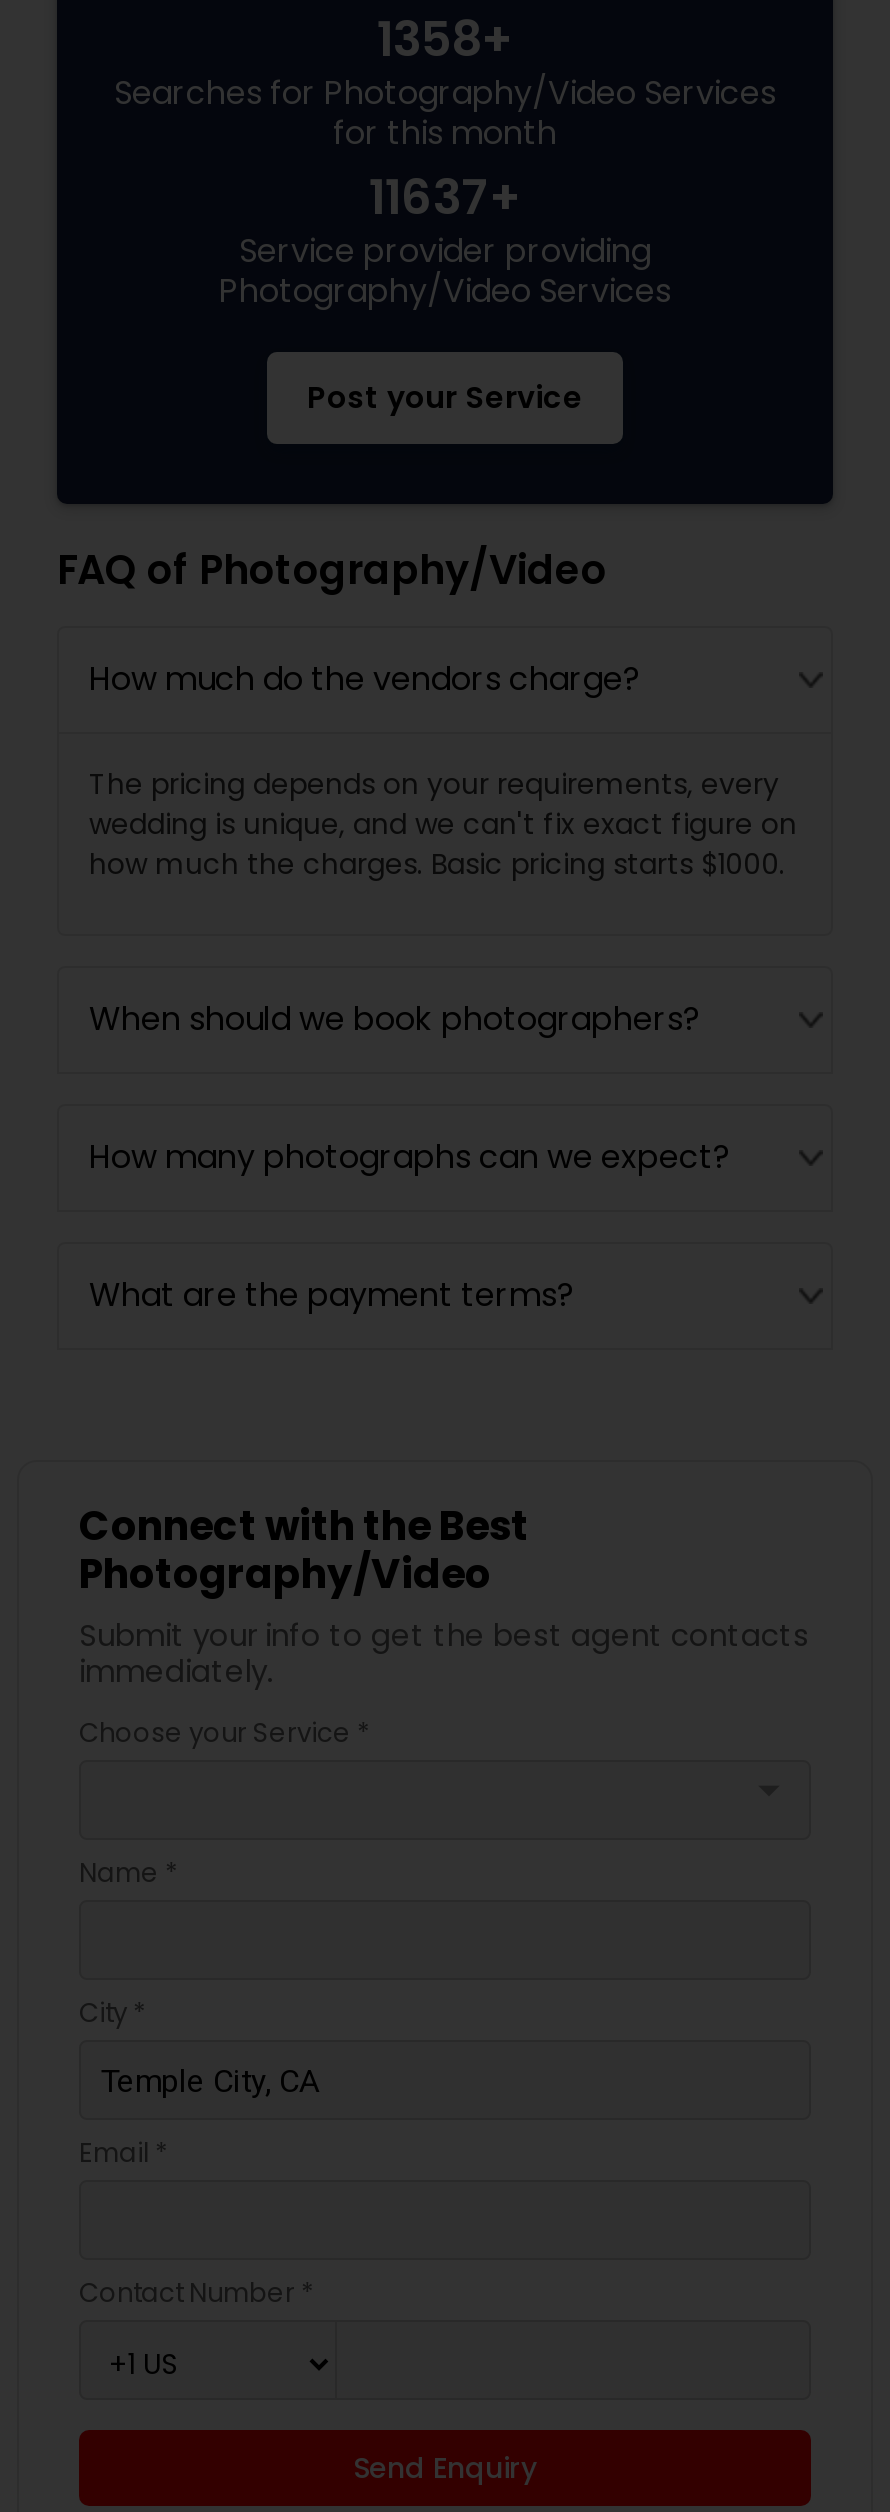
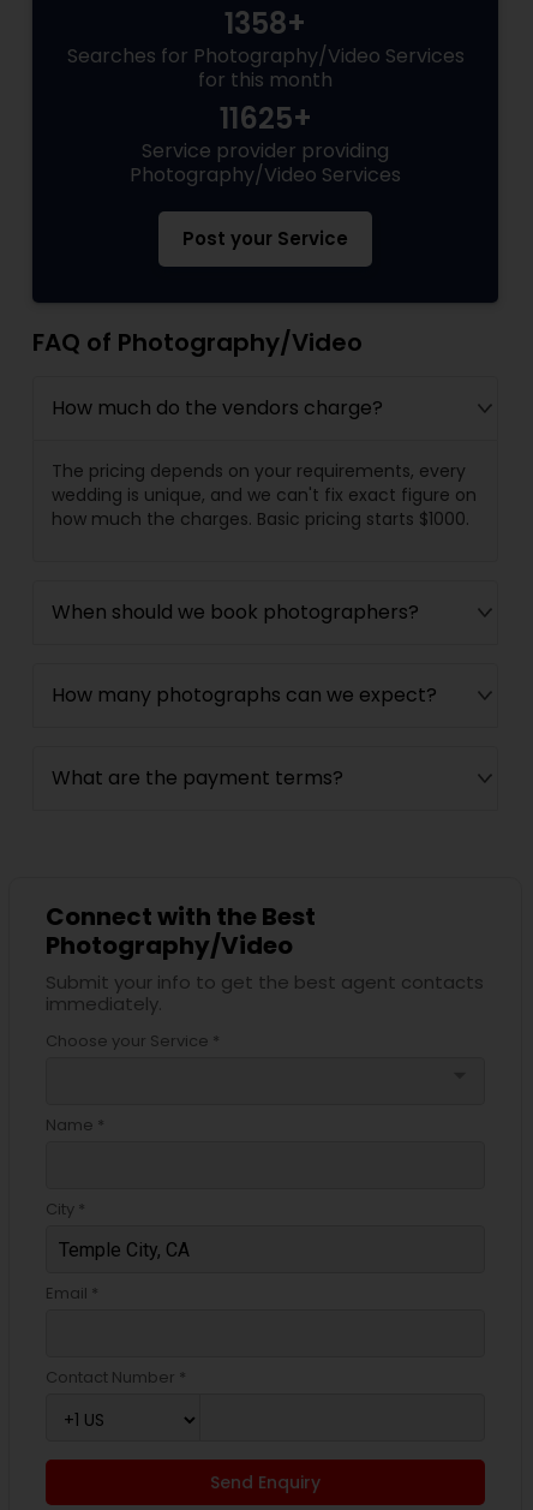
- 11637+
+ 11625+
